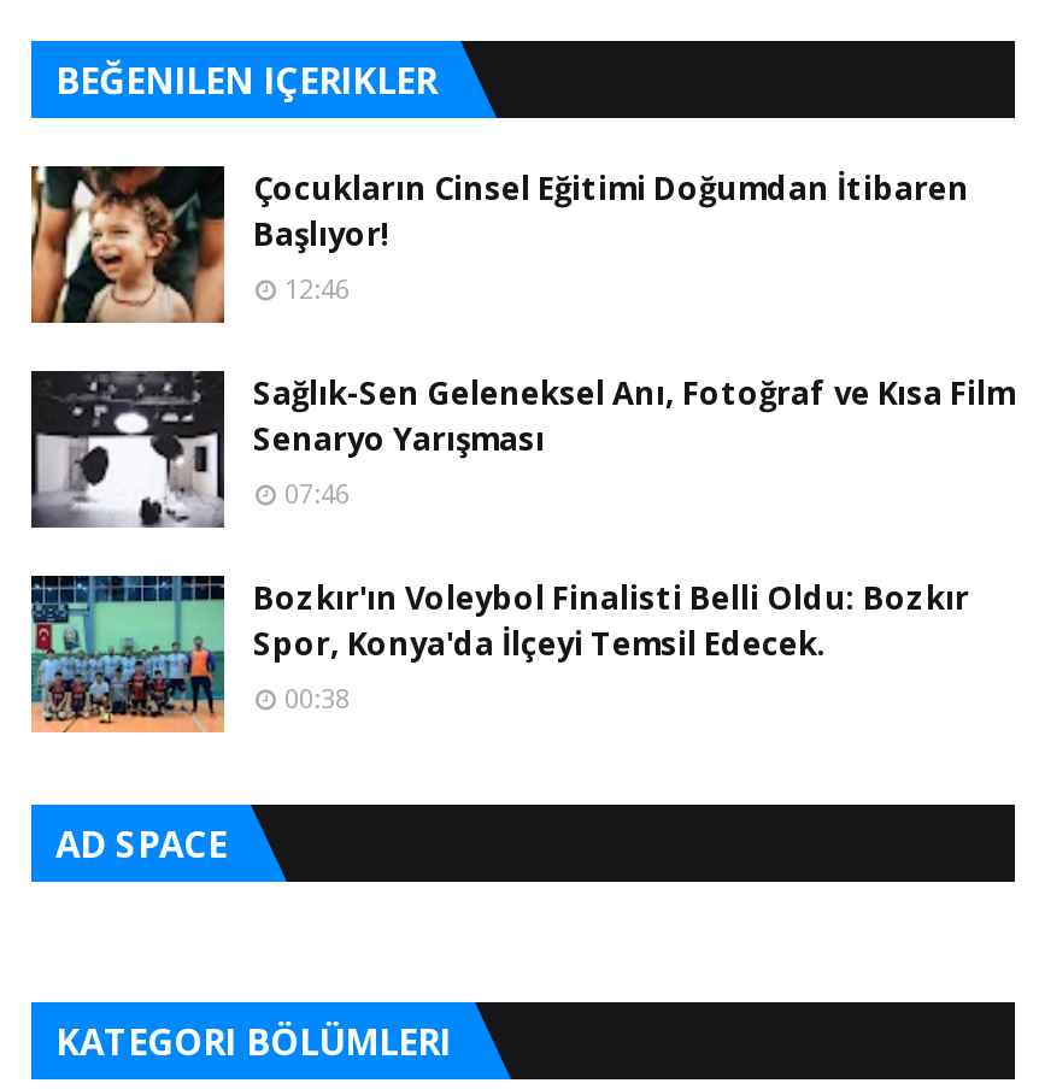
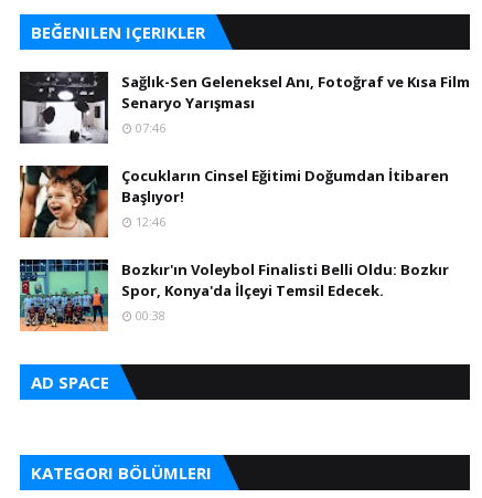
moved down: [image] | Çocukların Cinsel Eğitimi Doğumdan İtibaren | Başlıyor! | 12:46

moved up: [image] | Sağlık-Sen Geleneksel Anı, Fotoğraf ve Kısa Film | Senaryo Yarışması | 07:46
